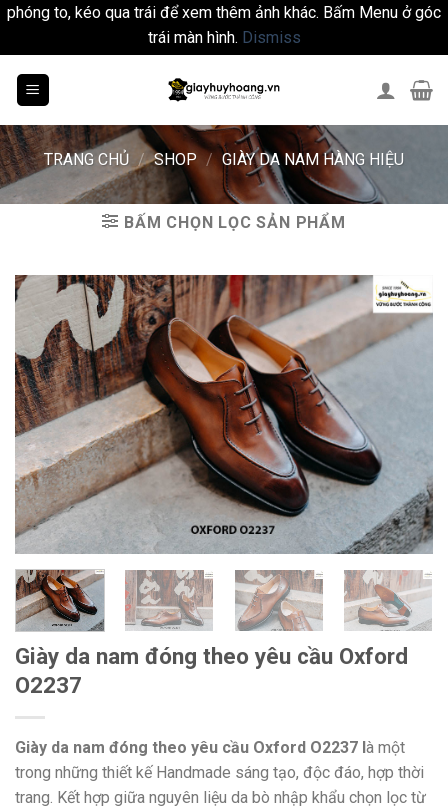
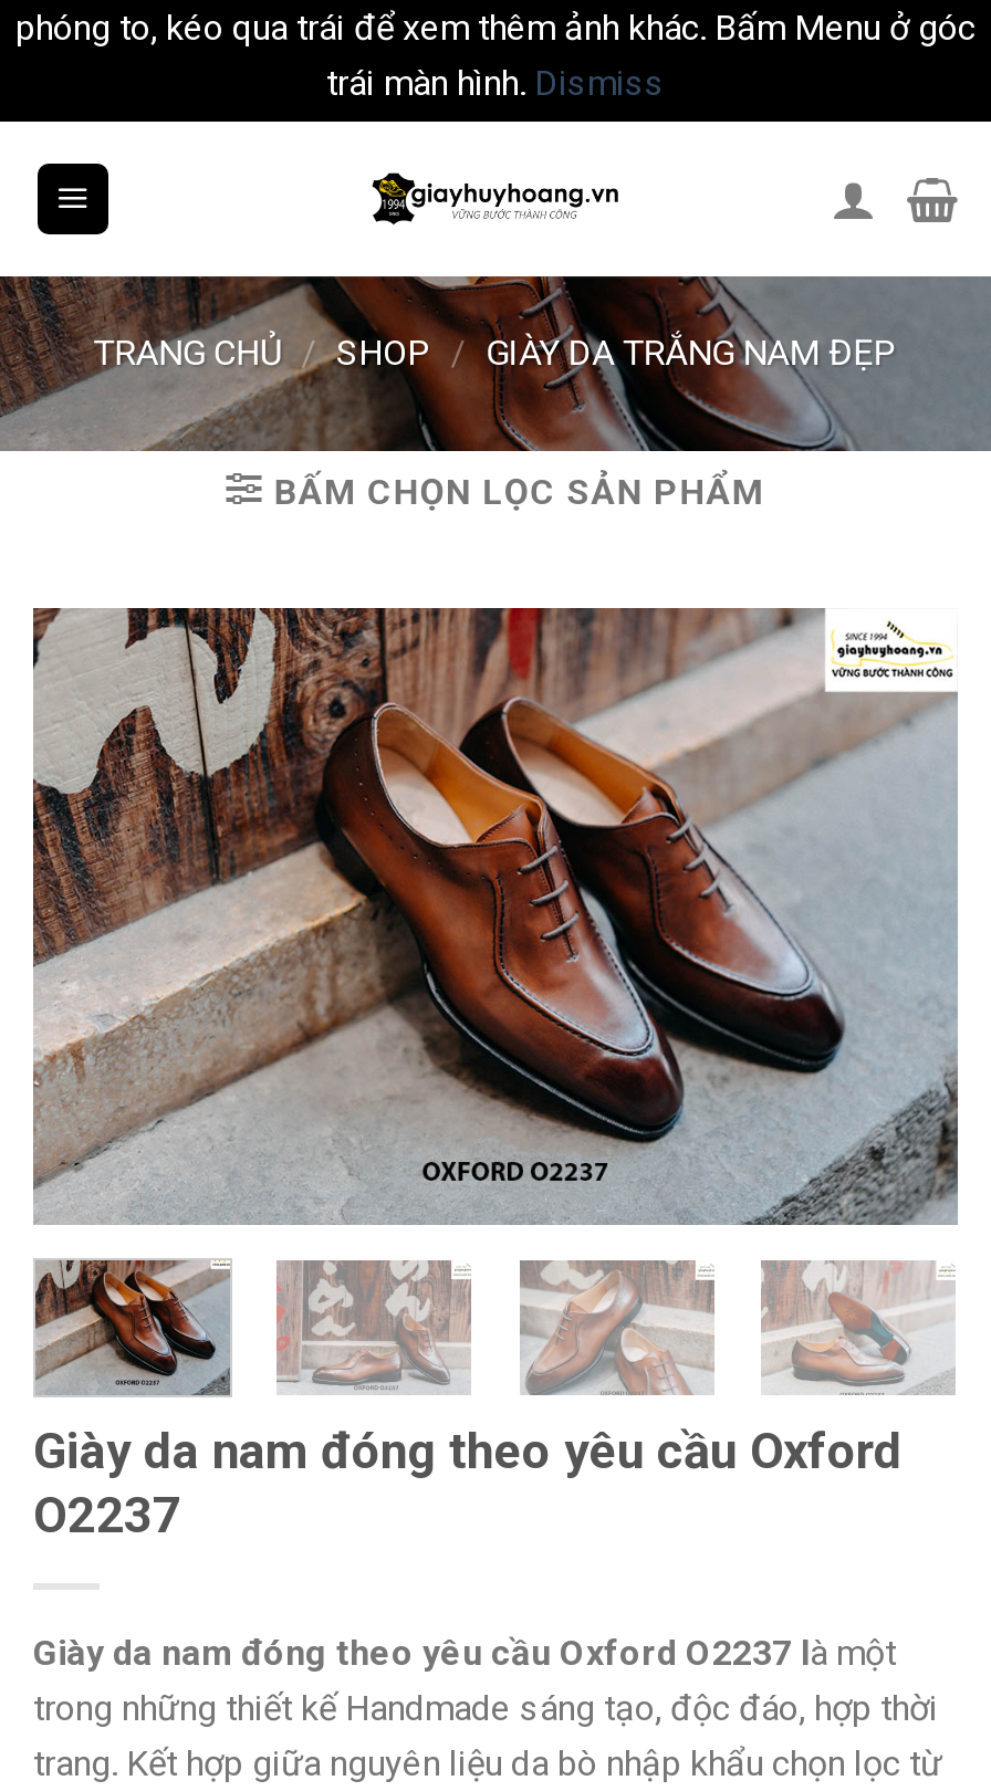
- TRANG CHỦ / SHOP / GIÀY DA NAM HÀNG HIỆU
+ TRANG CHỦ / SHOP / GIÀY DA TRẮNG NAM ĐẸP
